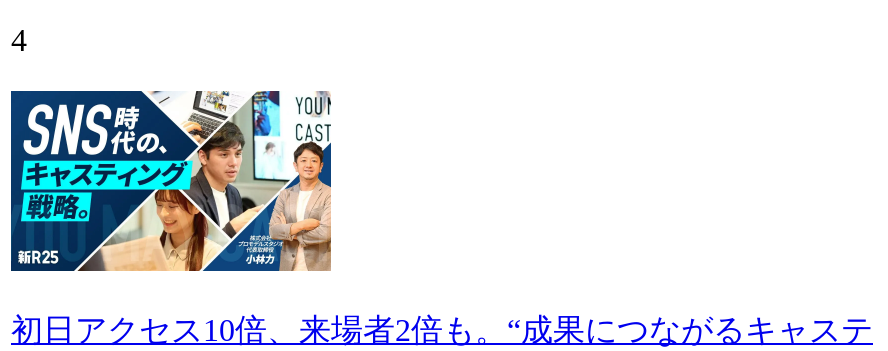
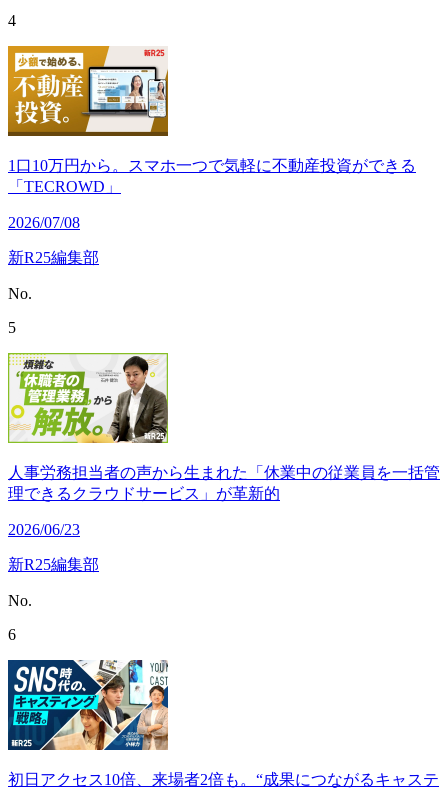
+ [image]
+ 1口10万円から。スマホ一つで気軽に不動産投資ができる
+ 「TECROWD」
+ 2026/07/08
+ 新R25編集部
+ No.
+ 5

+ [image]
+ 人事労務担当者の声から生まれた「休業中の従業員を一括管
+ 理できるクラウドサービス」が革新的
+ 2026/06/23
+ 新R25編集部
+ No.
+ 6
